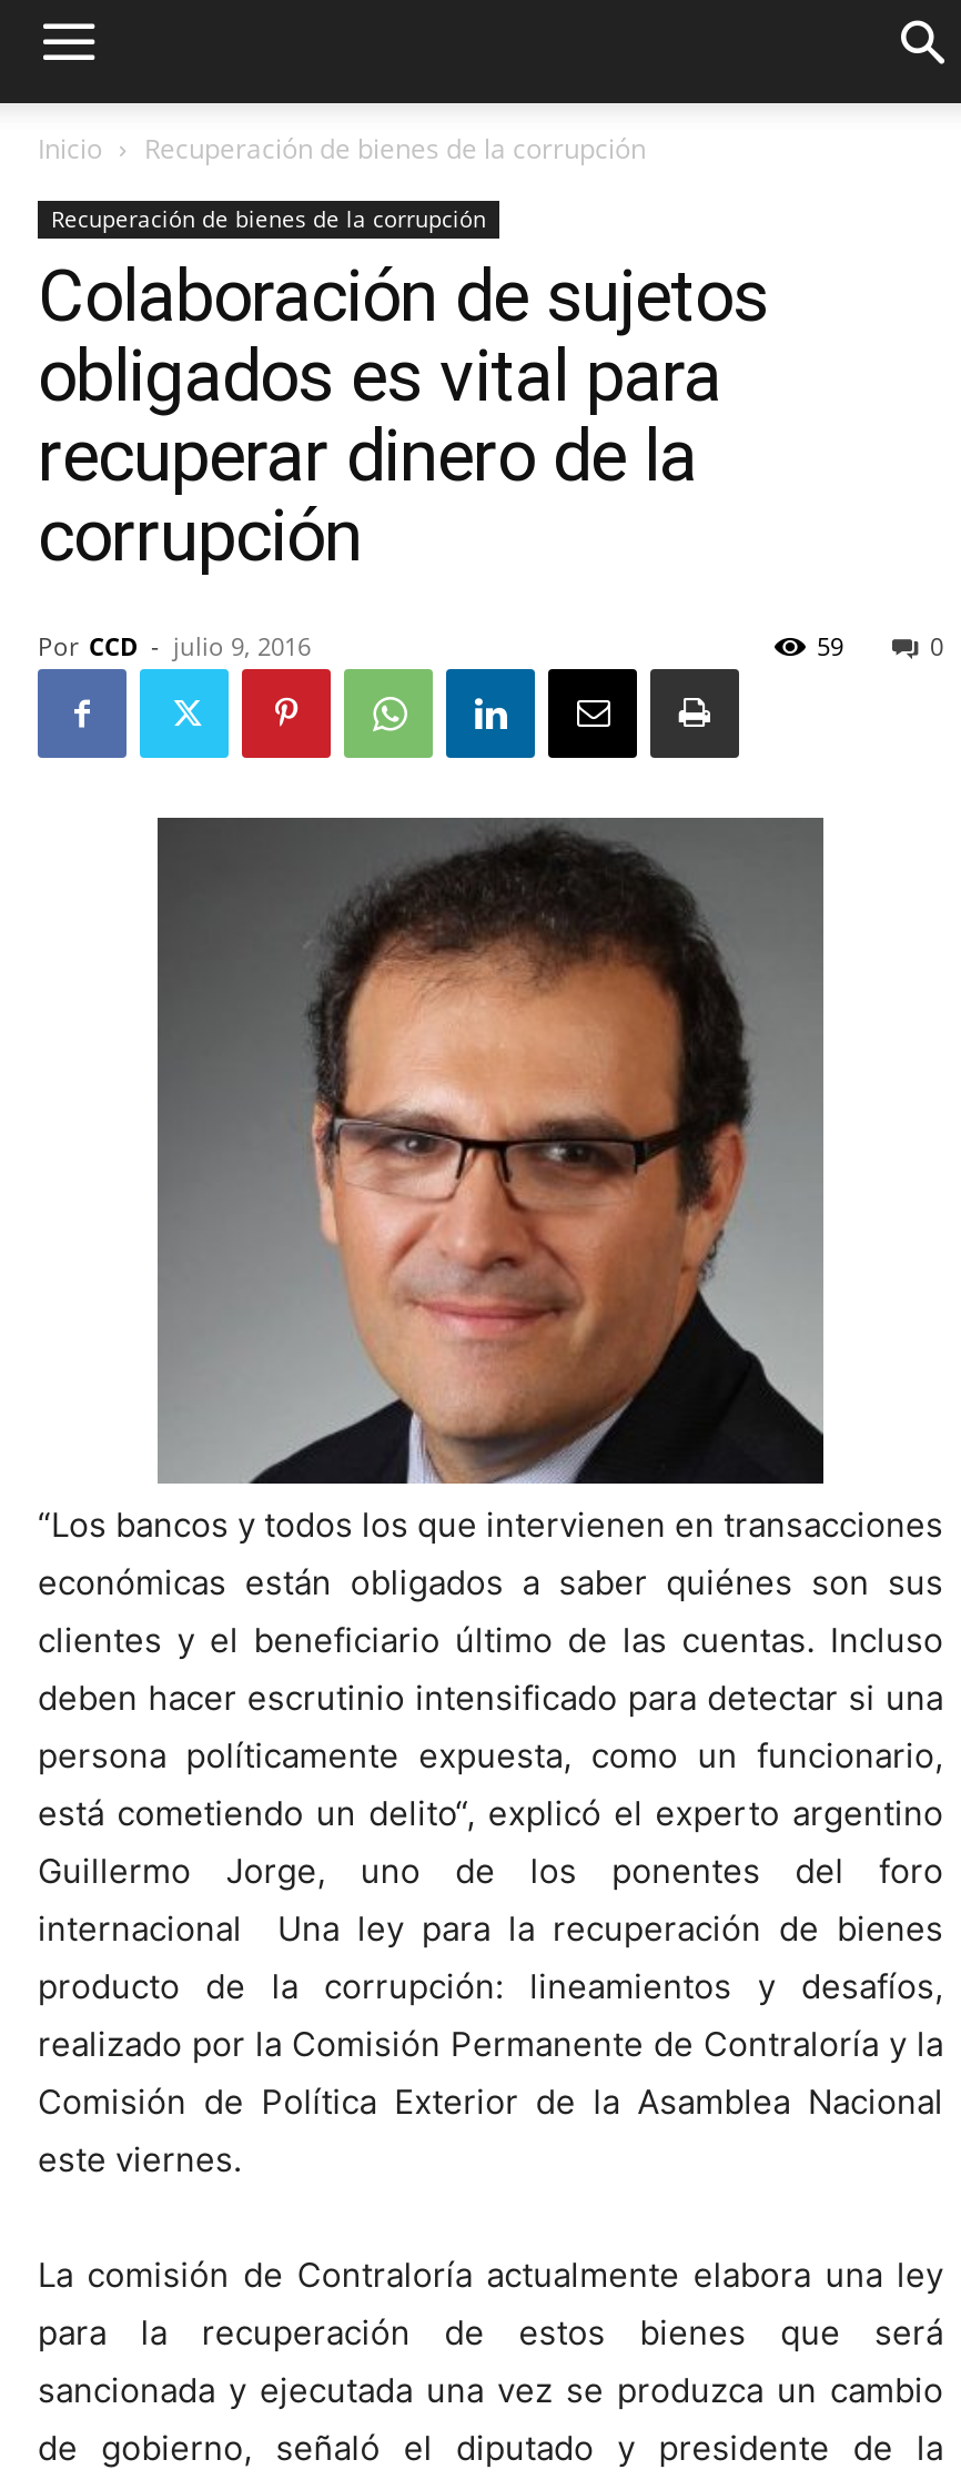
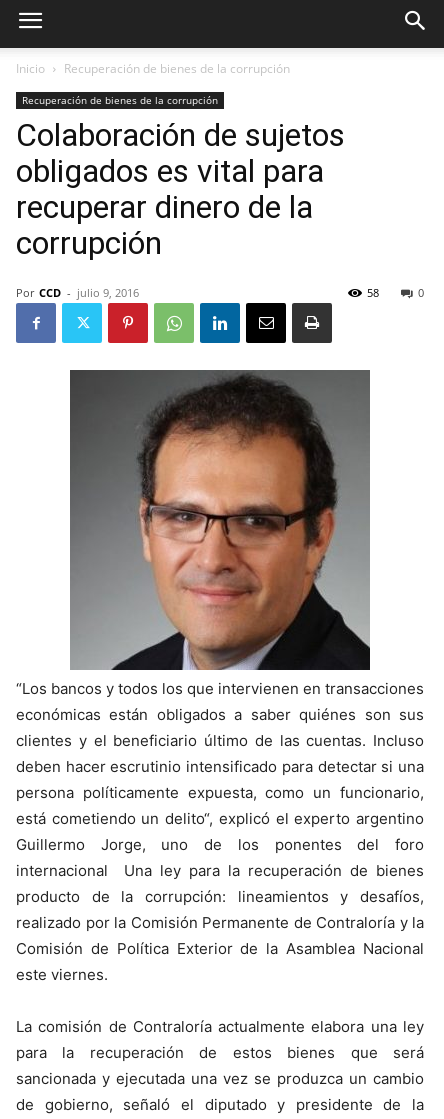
- 59
+ 58
